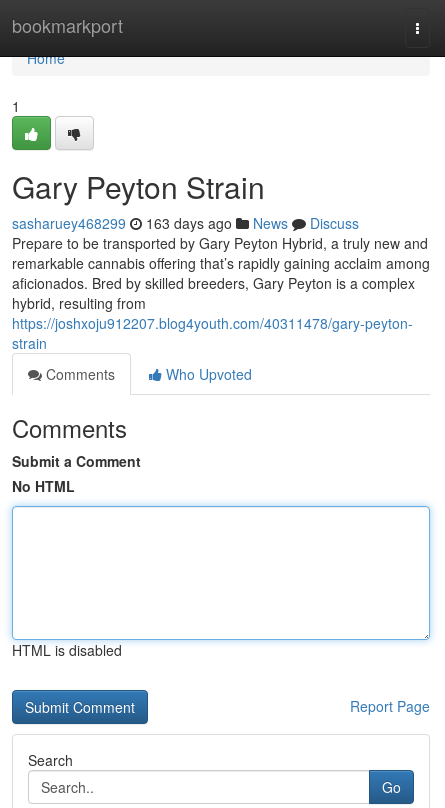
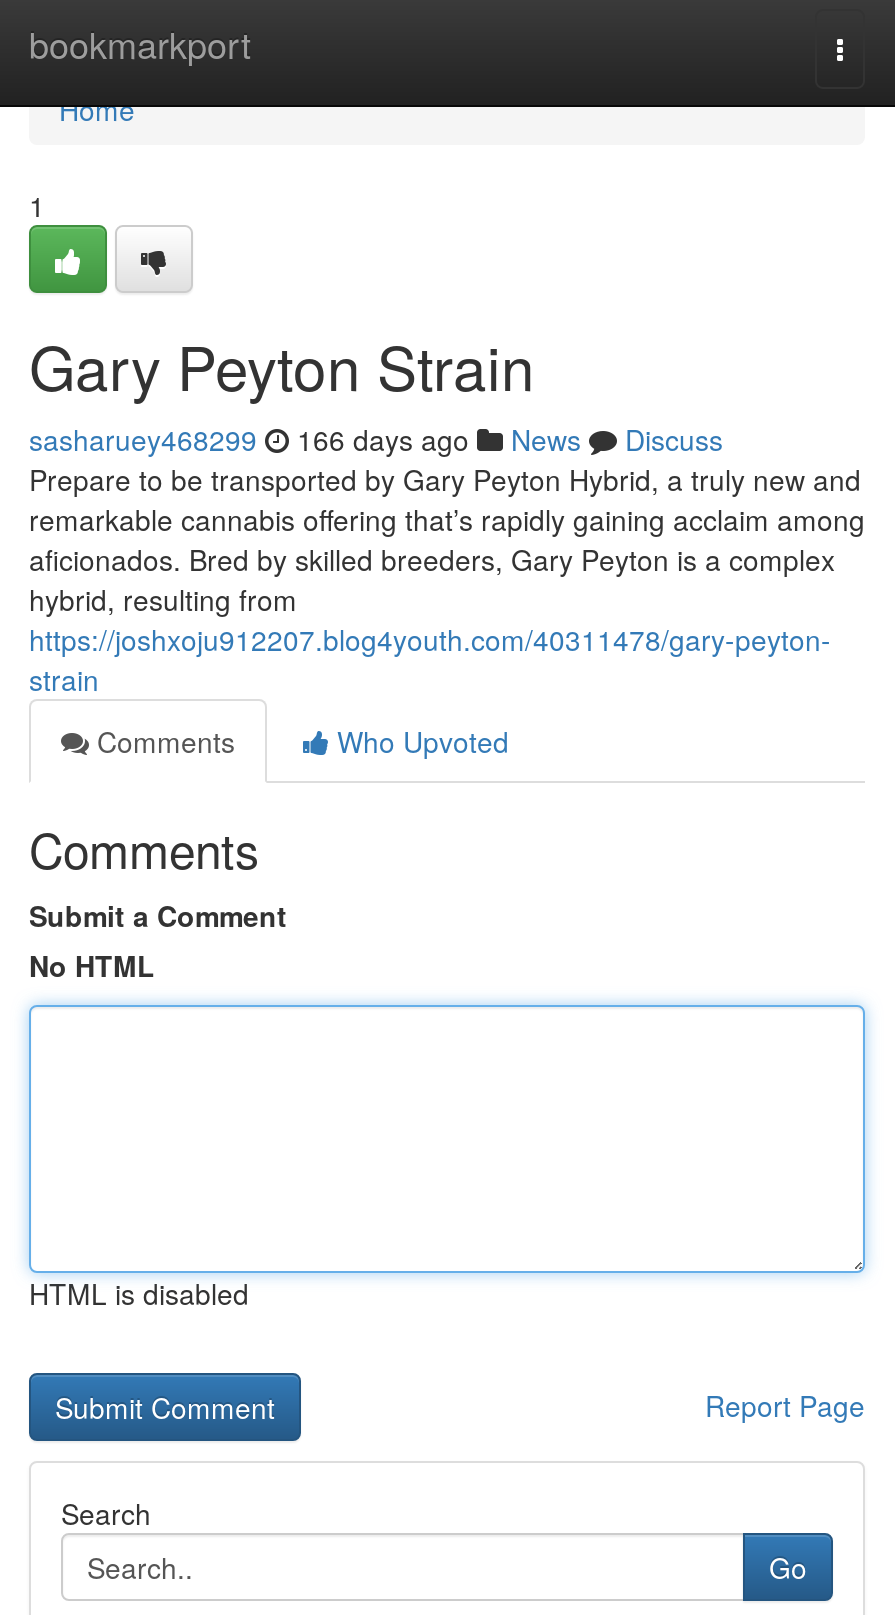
- sasharuey468299 163 days ago News Discuss
+ sasharuey468299 166 days ago News Discuss
